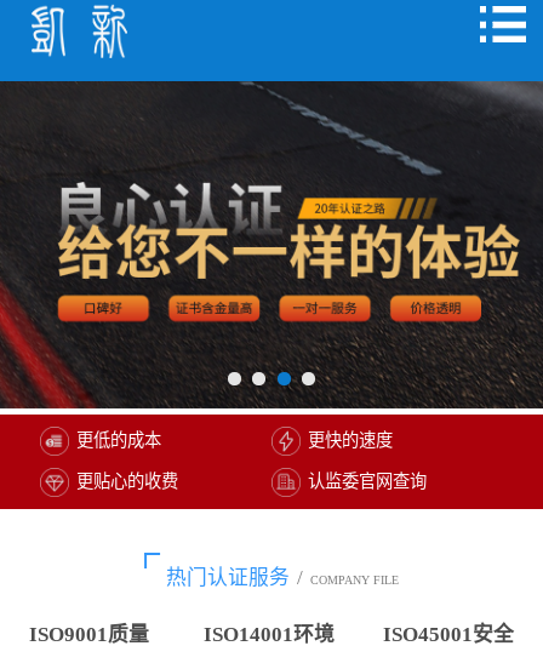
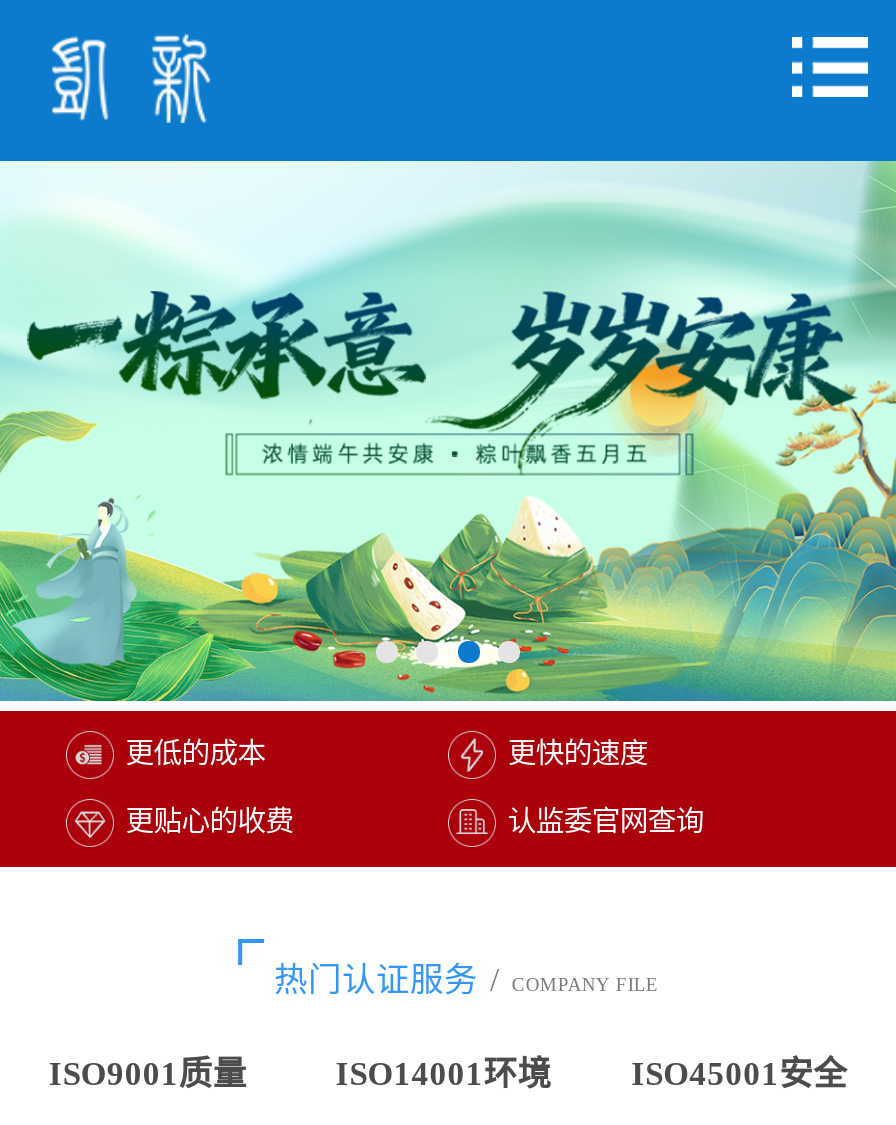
- [image]
+ [image]
